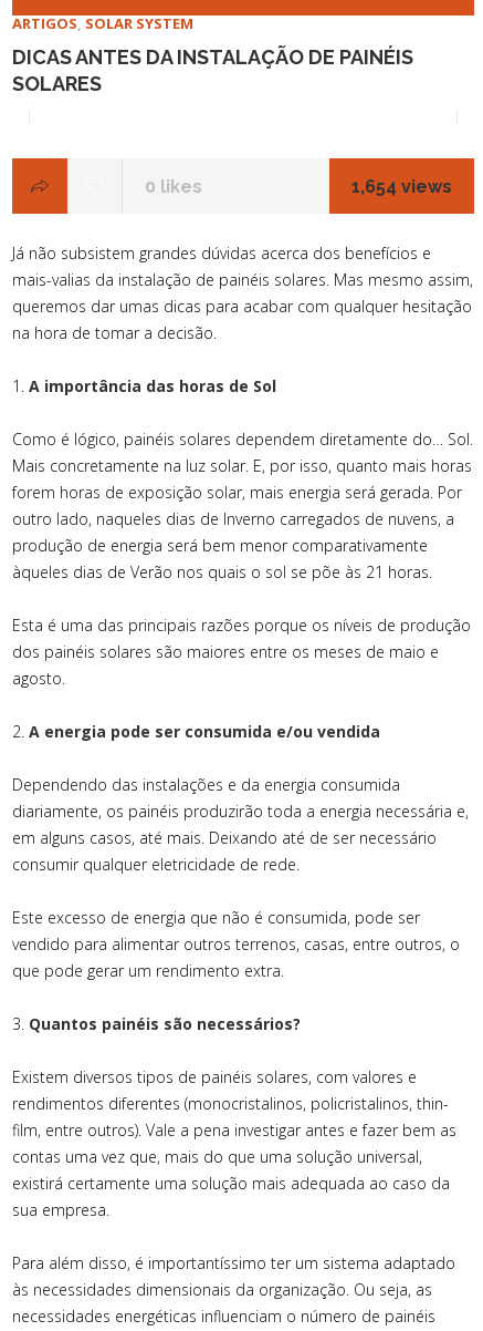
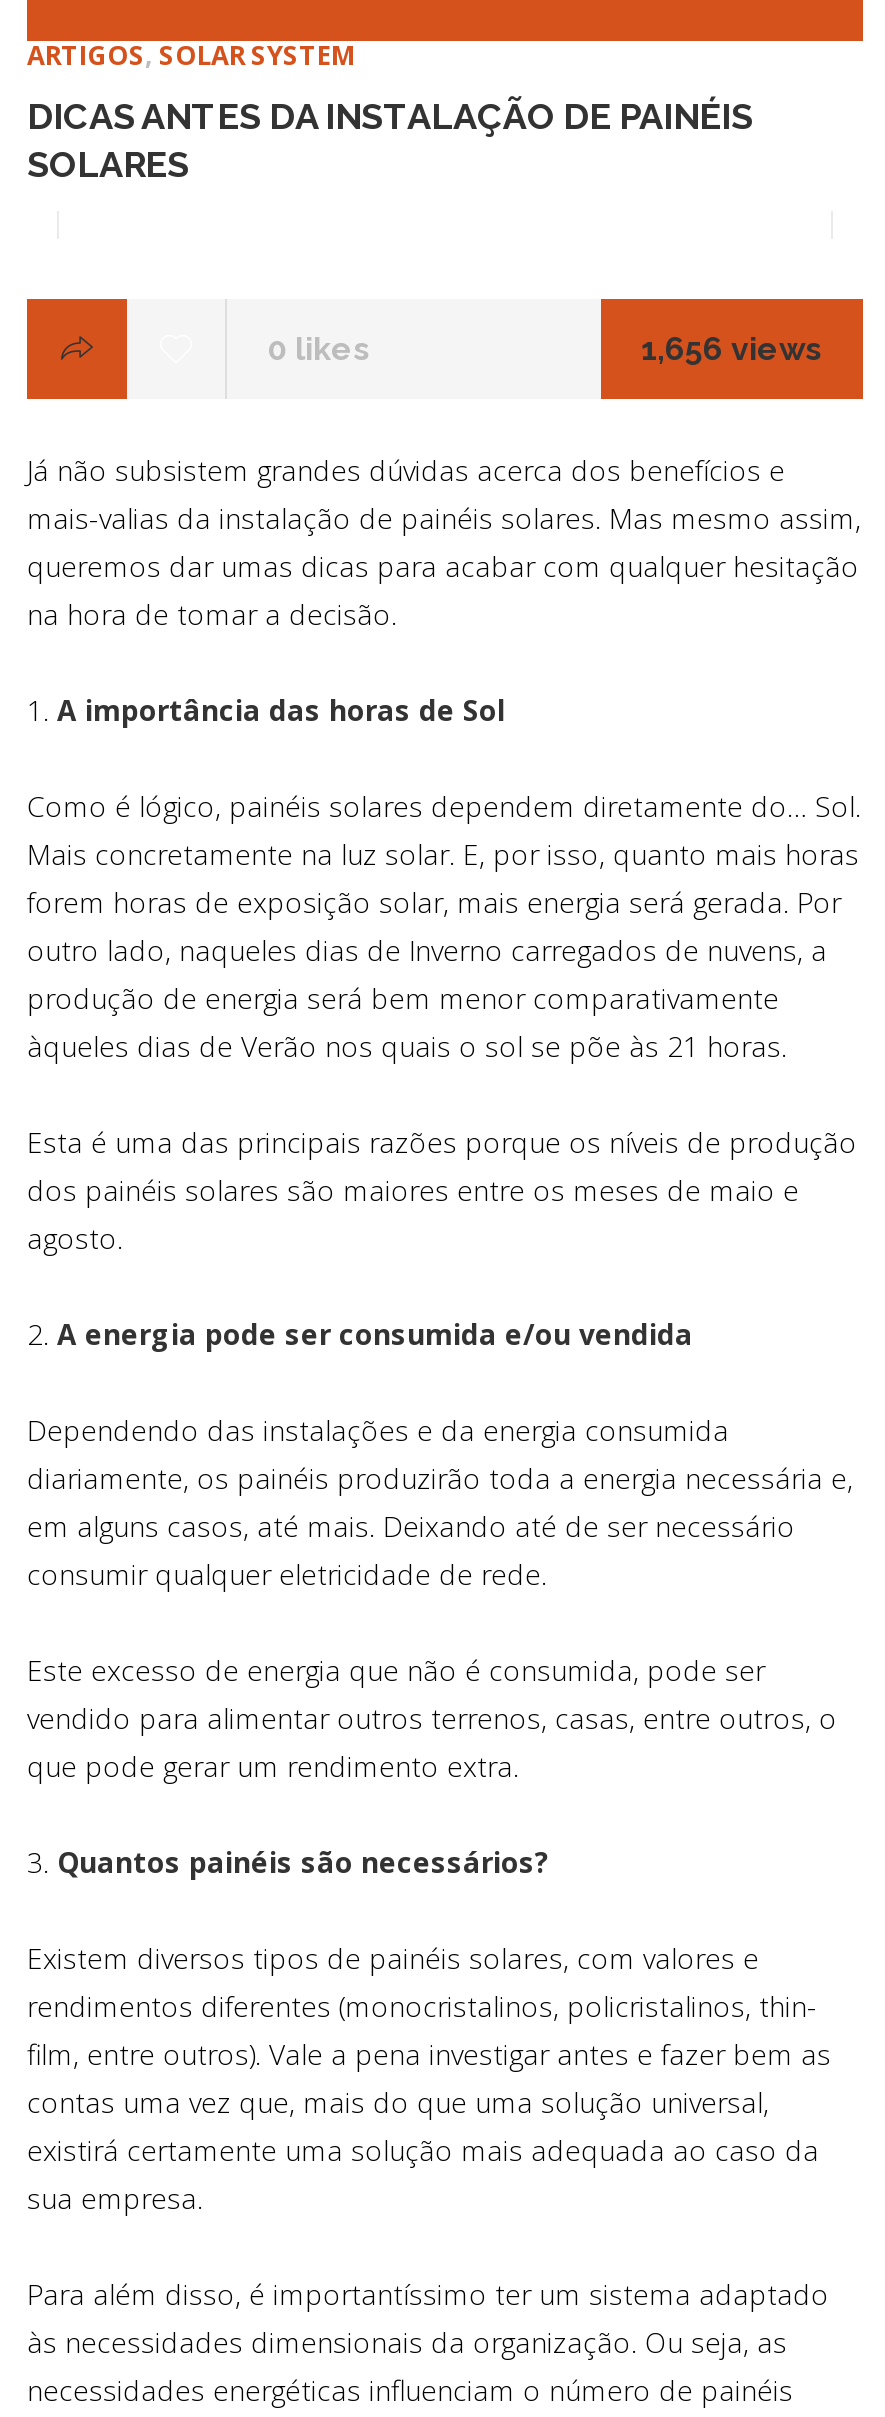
- 1,654 views
+ 1,656 views
